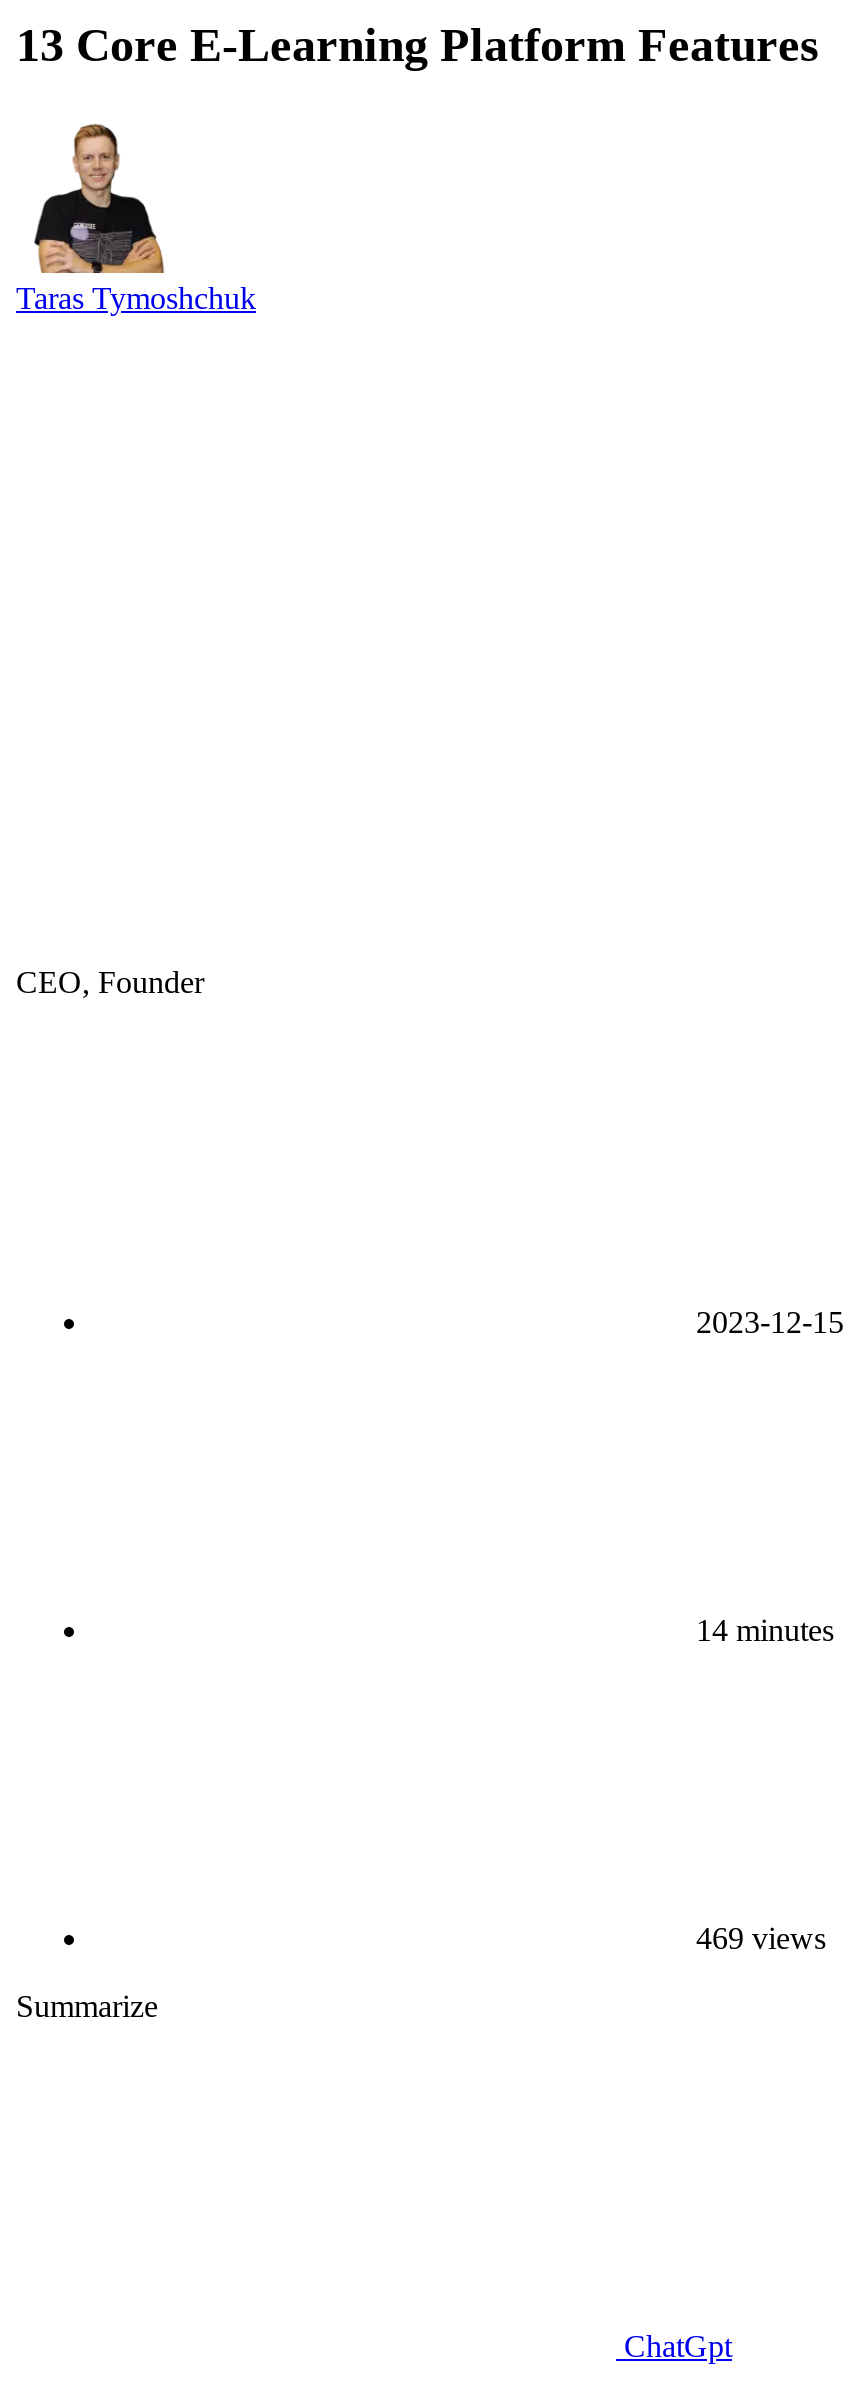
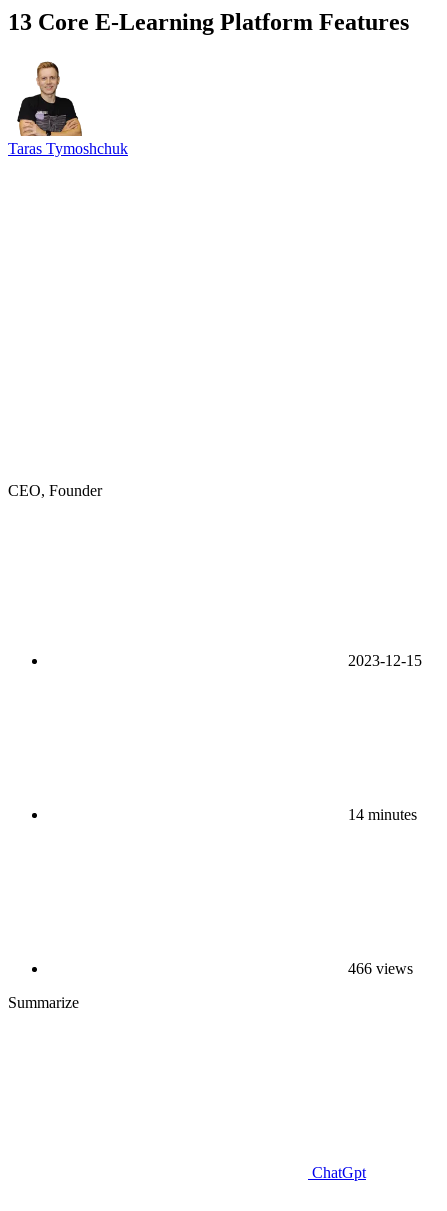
- 469 views
+ 466 views
